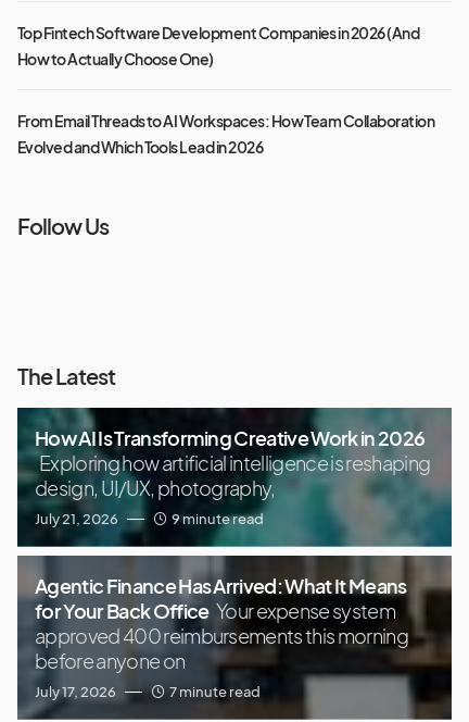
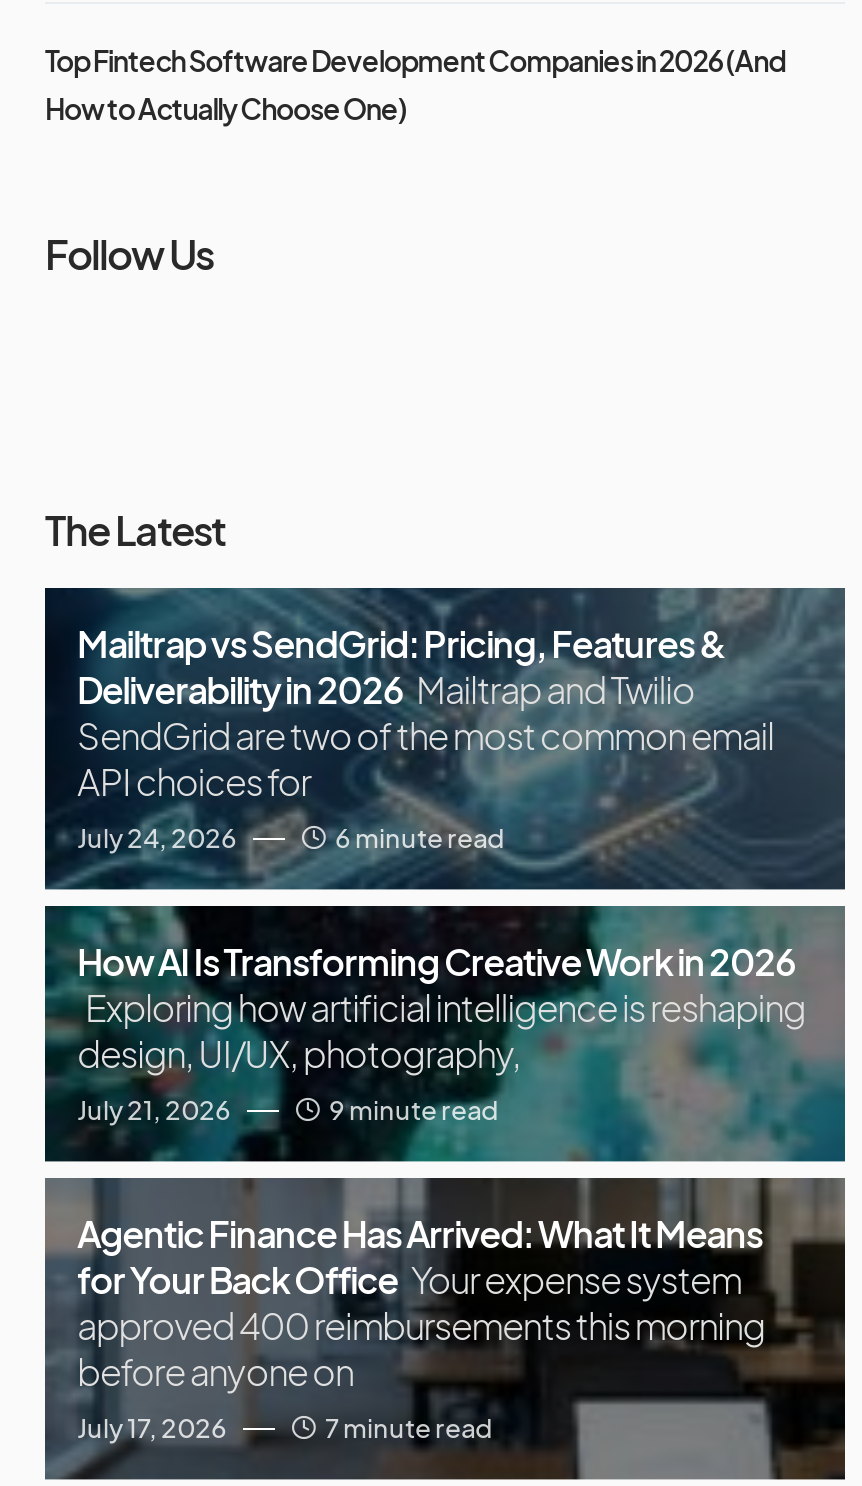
- From Email Threads to AI Workspaces: How Team Collaboration
- Evolved and Which Tools Lead in 2026

moved up: Follow Us | The Latest

+ [image]
+ Mailtrap vs SendGrid: Pricing, Features &
+ Deliverability in 2026 Mailtrap and Twilio
+ SendGrid are two of the most common email
+ API choices for
+ July 24, 2026
+ 6 minute read
